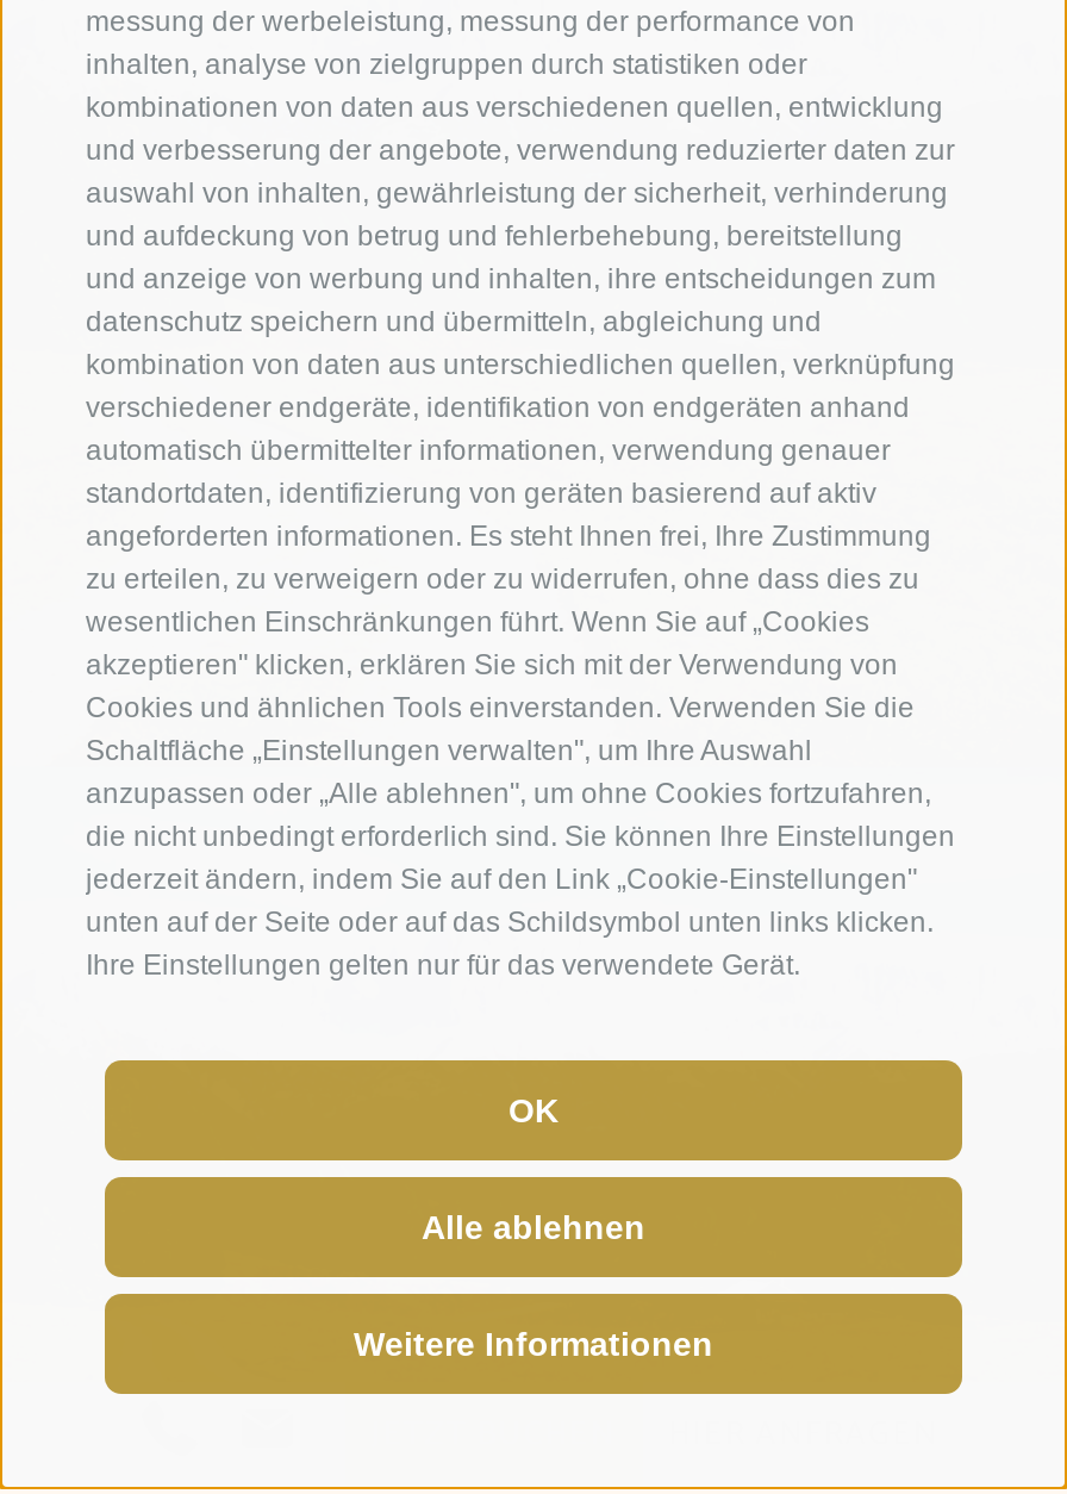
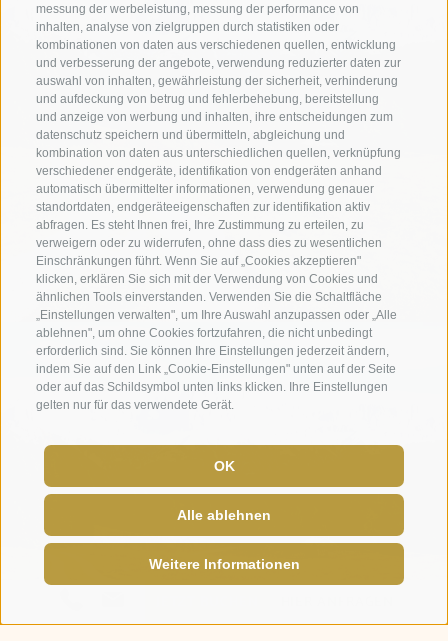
- standortdaten, identifizierung von geräten basierend auf aktiv
- angeforderten informationen. Es steht Ihnen frei, Ihre Zustimmung
- zu erteilen, zu verweigern oder zu widerrufen, ohne dass dies zu
- wesentlichen Einschränkungen führt. Wenn Sie auf „Cookies
- akzeptieren" klicken, erklären Sie sich mit der Verwendung von
- Cookies und ähnlichen Tools einverstanden. Verwenden Sie die
- Schaltfläche „Einstellungen verwalten", um Ihre Auswahl
- anzupassen oder „Alle ablehnen", um ohne Cookies fortzufahren,
- die nicht unbedingt erforderlich sind. Sie können Ihre Einstellungen
- jederzeit ändern, indem Sie auf den Link „Cookie-Einstellungen"
- unten auf der Seite oder auf das Schildsymbol unten links klicken.
- Ihre Einstellungen gelten nur für das verwendete Gerät.
+ standortdaten, endgeräteeigenschaften zur identifikation aktiv
+ abfragen. Es steht Ihnen frei, Ihre Zustimmung zu erteilen, zu
+ verweigern oder zu widerrufen, ohne dass dies zu wesentlichen
+ Einschränkungen führt. Wenn Sie auf „Cookies akzeptieren"
+ klicken, erklären Sie sich mit der Verwendung von Cookies und
+ ähnlichen Tools einverstanden. Verwenden Sie die Schaltfläche
+ „Einstellungen verwalten", um Ihre Auswahl anzupassen oder „Alle
+ ablehnen", um ohne Cookies fortzufahren, die nicht unbedingt
+ erforderlich sind. Sie können Ihre Einstellungen jederzeit ändern,
+ indem Sie auf den Link „Cookie-Einstellungen" unten auf der Seite
+ oder auf das Schildsymbol unten links klicken. Ihre Einstellungen
+ gelten nur für das verwendete Gerät.
